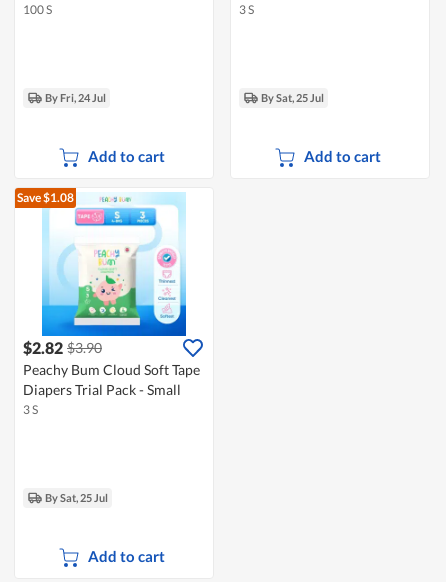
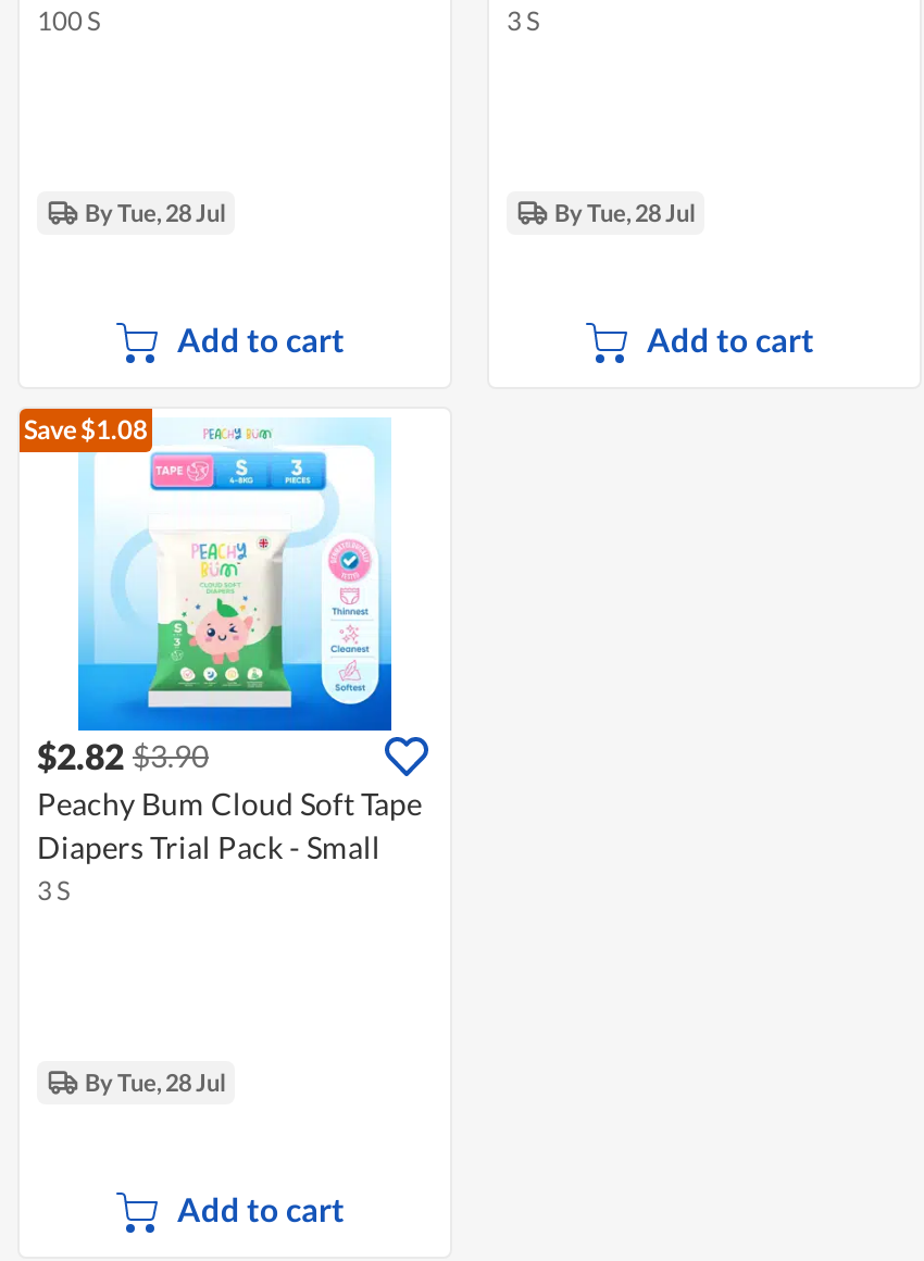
- By Fri, 24 Jul
+ By Tue, 28 Jul

- By Sat, 25 Jul
+ By Tue, 28 Jul

- By Sat, 25 Jul
+ By Tue, 28 Jul
